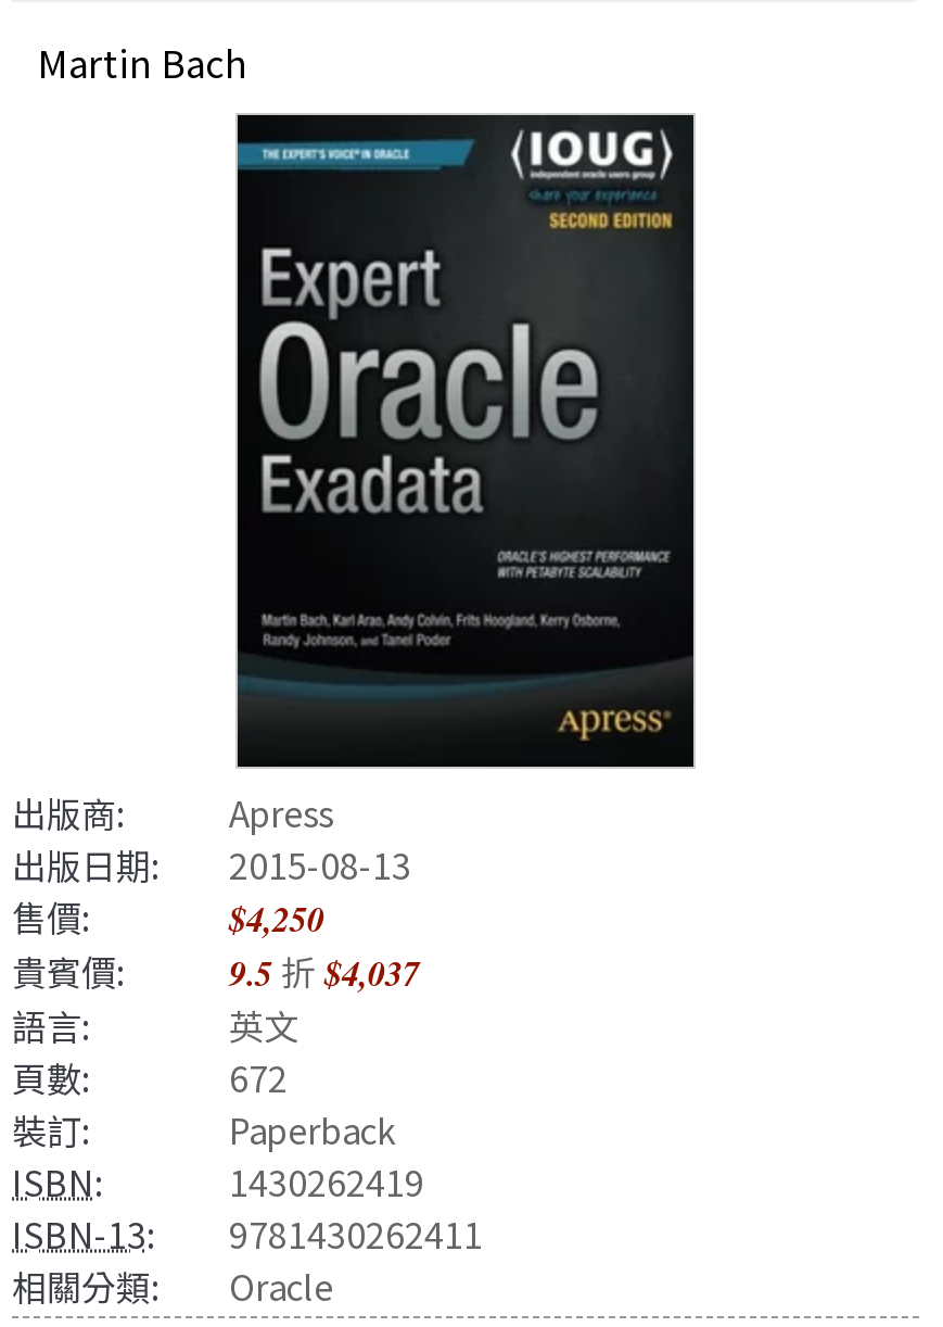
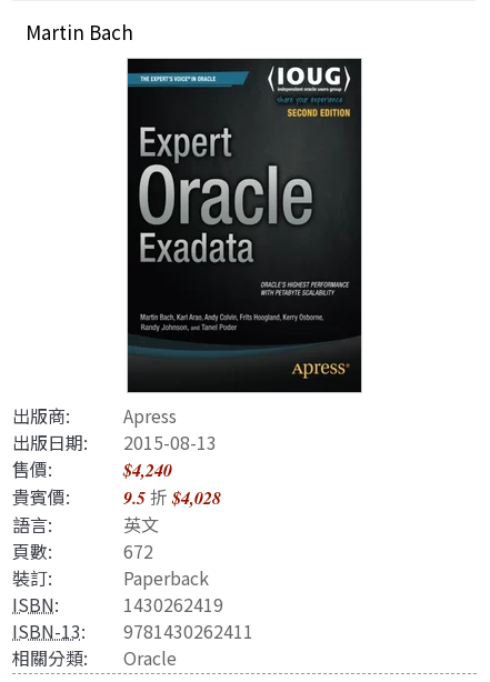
- $4,250
+ $4,240

- 貴賓價: 9.5折$4,037
+ 貴賓價: 9.5折$4,028
